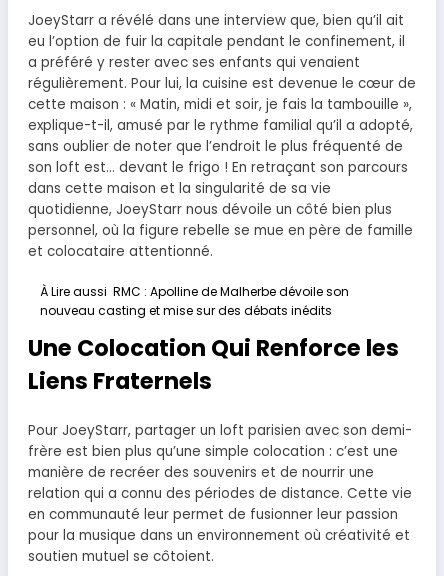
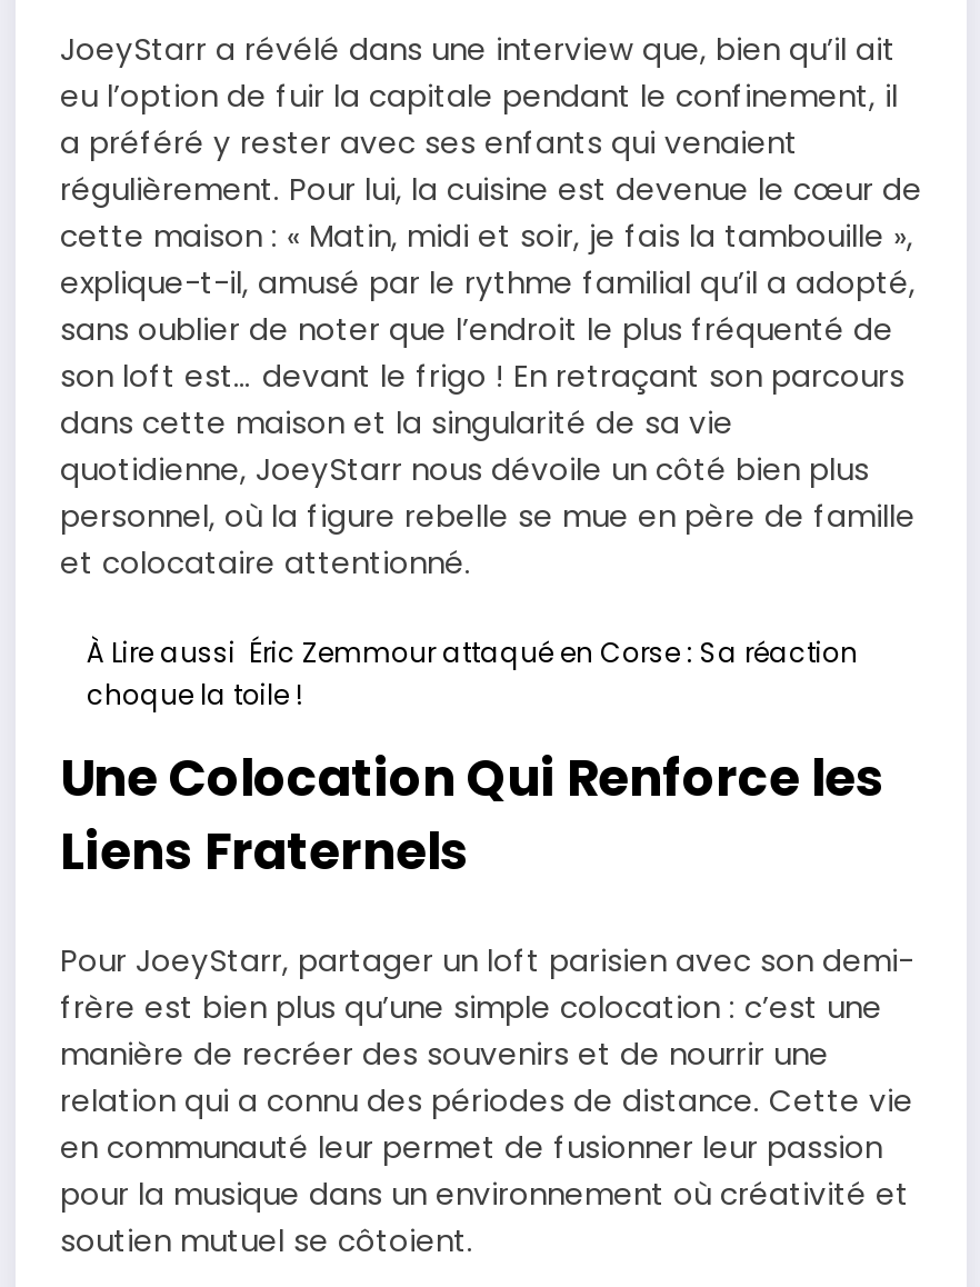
- À Lire aussi RMC : Apolline de Malherbe dévoile son
- nouveau casting et mise sur des débats inédits
+ À Lire aussi Éric Zemmour attaqué en Corse : Sa réaction
+ choque la toile !
